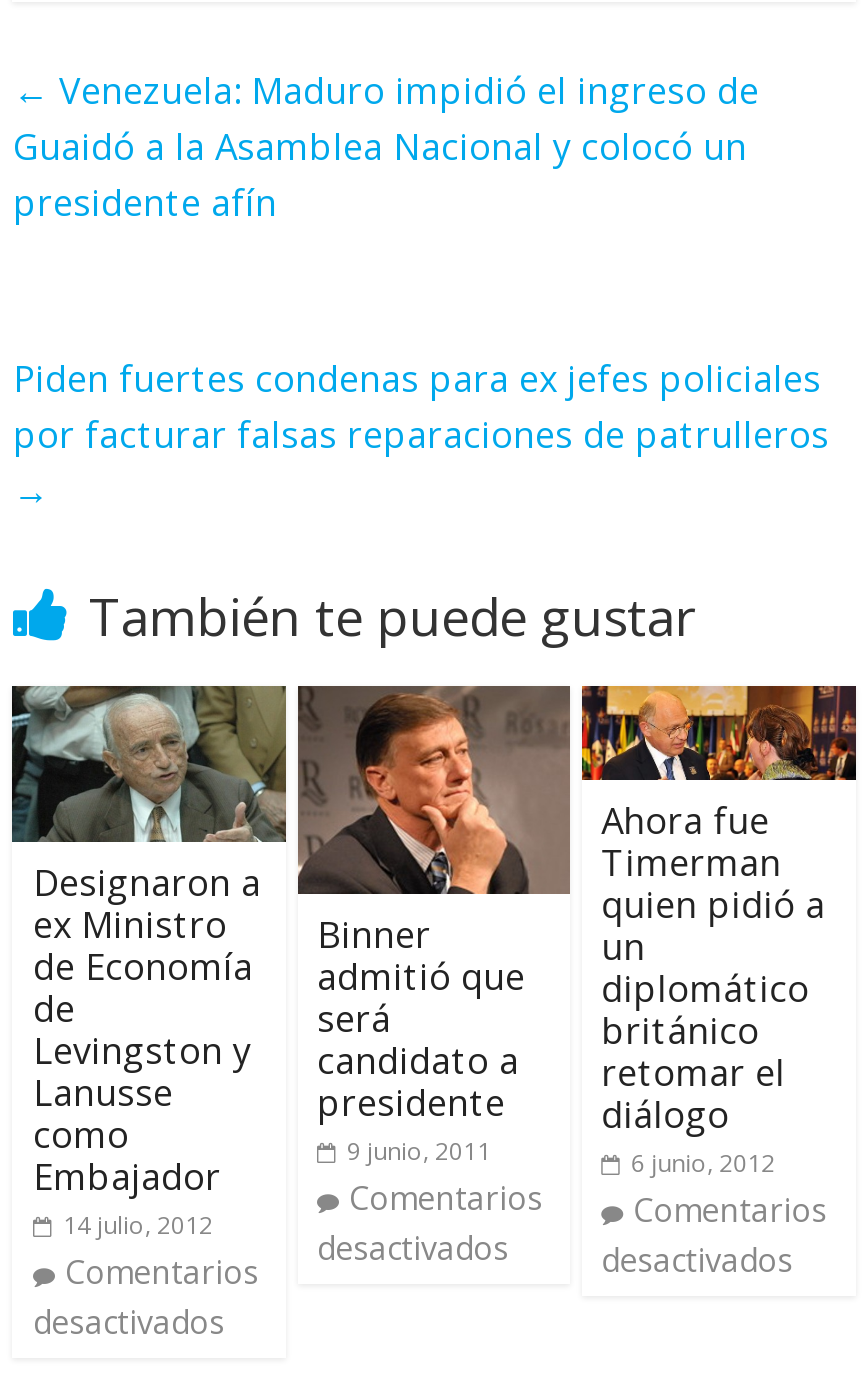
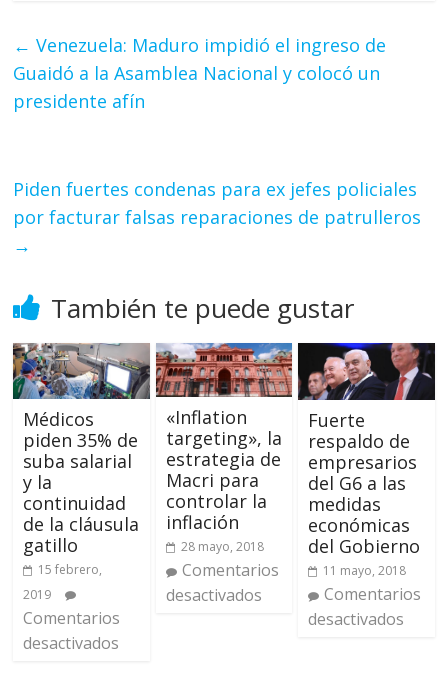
- Ahora fue
- Timerman
- quien pidió a
- un
- diplomático
- británico
- retomar el
- diálogo
- 6 junio, 2012
+ Fuerte
+ respaldo de
+ empresarios
+ del G6 a las
+ medidas
+ económicas
+ del Gobierno
+ 11 mayo, 2018

- Designaron a
- ex Ministro
- de Economía
- de
- Levingston y
- Lanusse
- como
- Embajador
- 14 julio, 2012
+ Médicos
+ piden 35% de
+ suba salarial
+ y la
+ continuidad
+ de la cláusula
+ gatillo
+ 15 febrero,
+ 2019

- Binner
- admitió que
- será
- candidato a
- presidente
- 9 junio, 2011
+ «Inflation
+ targeting», la
+ estrategia de
+ Macri para
+ controlar la
+ inflación
+ 28 mayo, 2018
